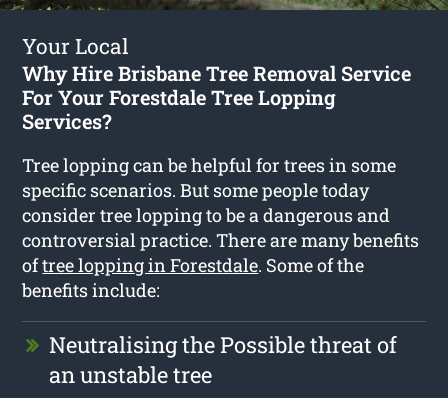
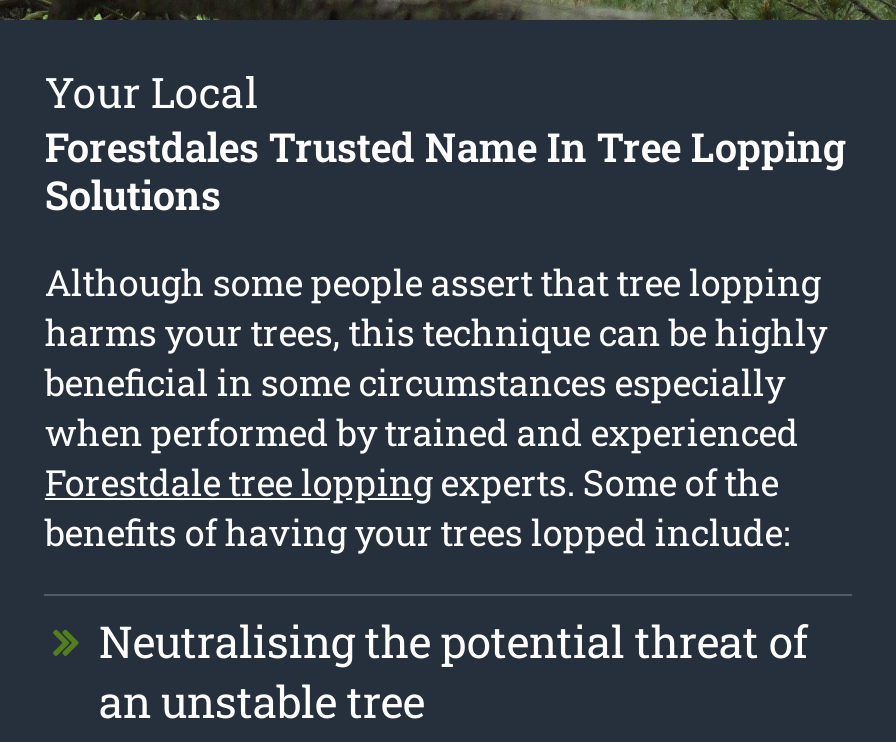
- Why Hire Brisbane Tree Removal Service
- For Your Forestdale Tree Lopping
- Services?
+ Forestdales Trusted Name In Tree Lopping
+ Solutions

- Tree lopping can be helpful for trees in some
- specific scenarios. But some people today
- consider tree lopping to be a dangerous and
- controversial practice. There are many benefits
- of tree lopping in Forestdale. Some of the
- benefits include:
+ Although some people assert that tree lopping
+ harms your trees, this technique can be highly
+ beneficial in some circumstances especially
+ when performed by trained and experienced
+ Forestdale tree lopping experts. Some of the
+ benefits of having your trees lopped include:

- Neutralising the Possible threat of
+ Neutralising the potential threat of
